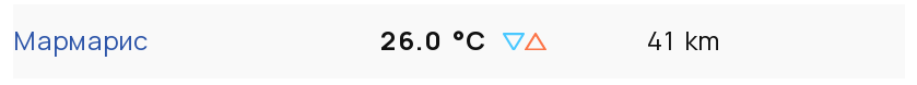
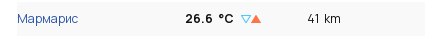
- 26.0 °C
+ 26.6 °C
